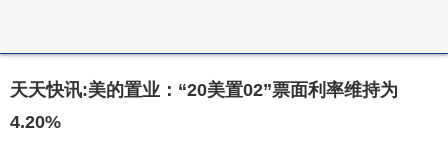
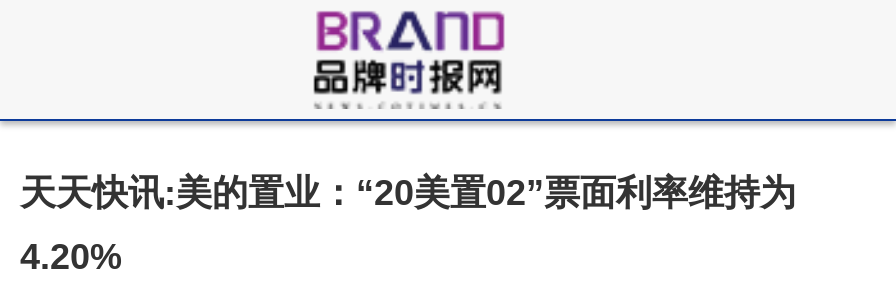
+ [image]
